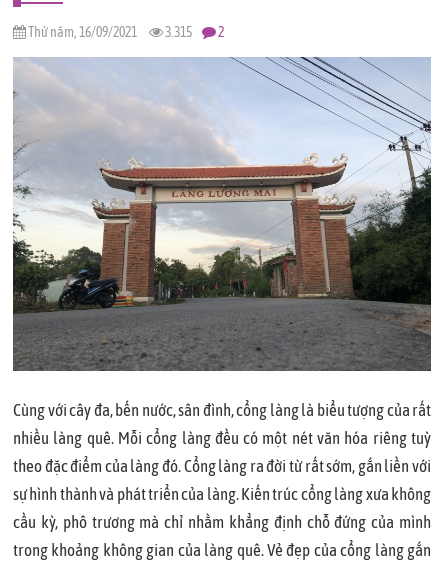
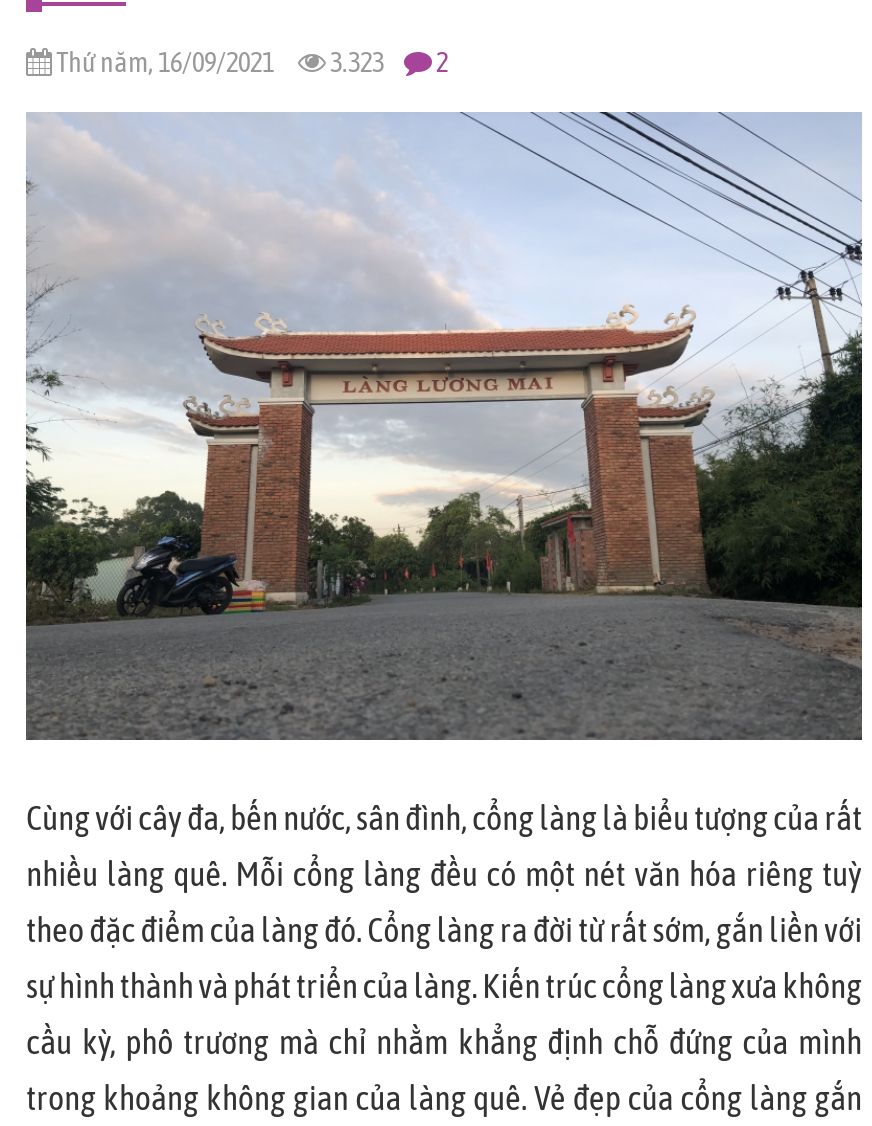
- Thứ năm, 16/09/2021 3.315 2
+ Thứ năm, 16/09/2021 3.323 2
